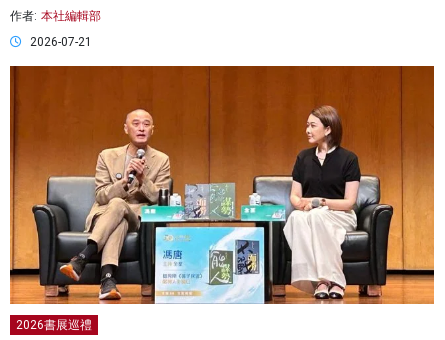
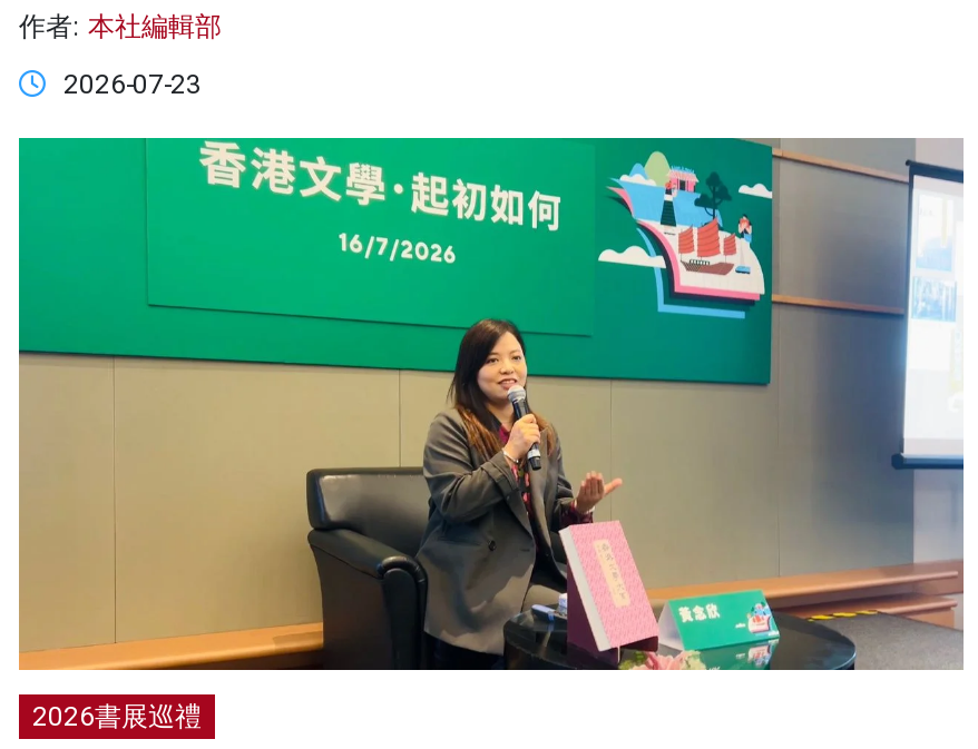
- 2026-07-21
+ 2026-07-23

- [image]
+ [image]
